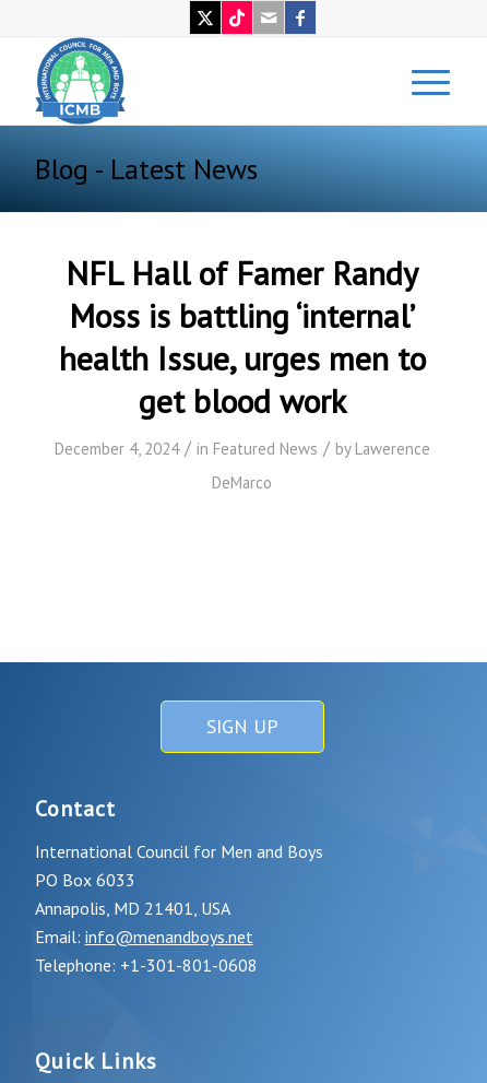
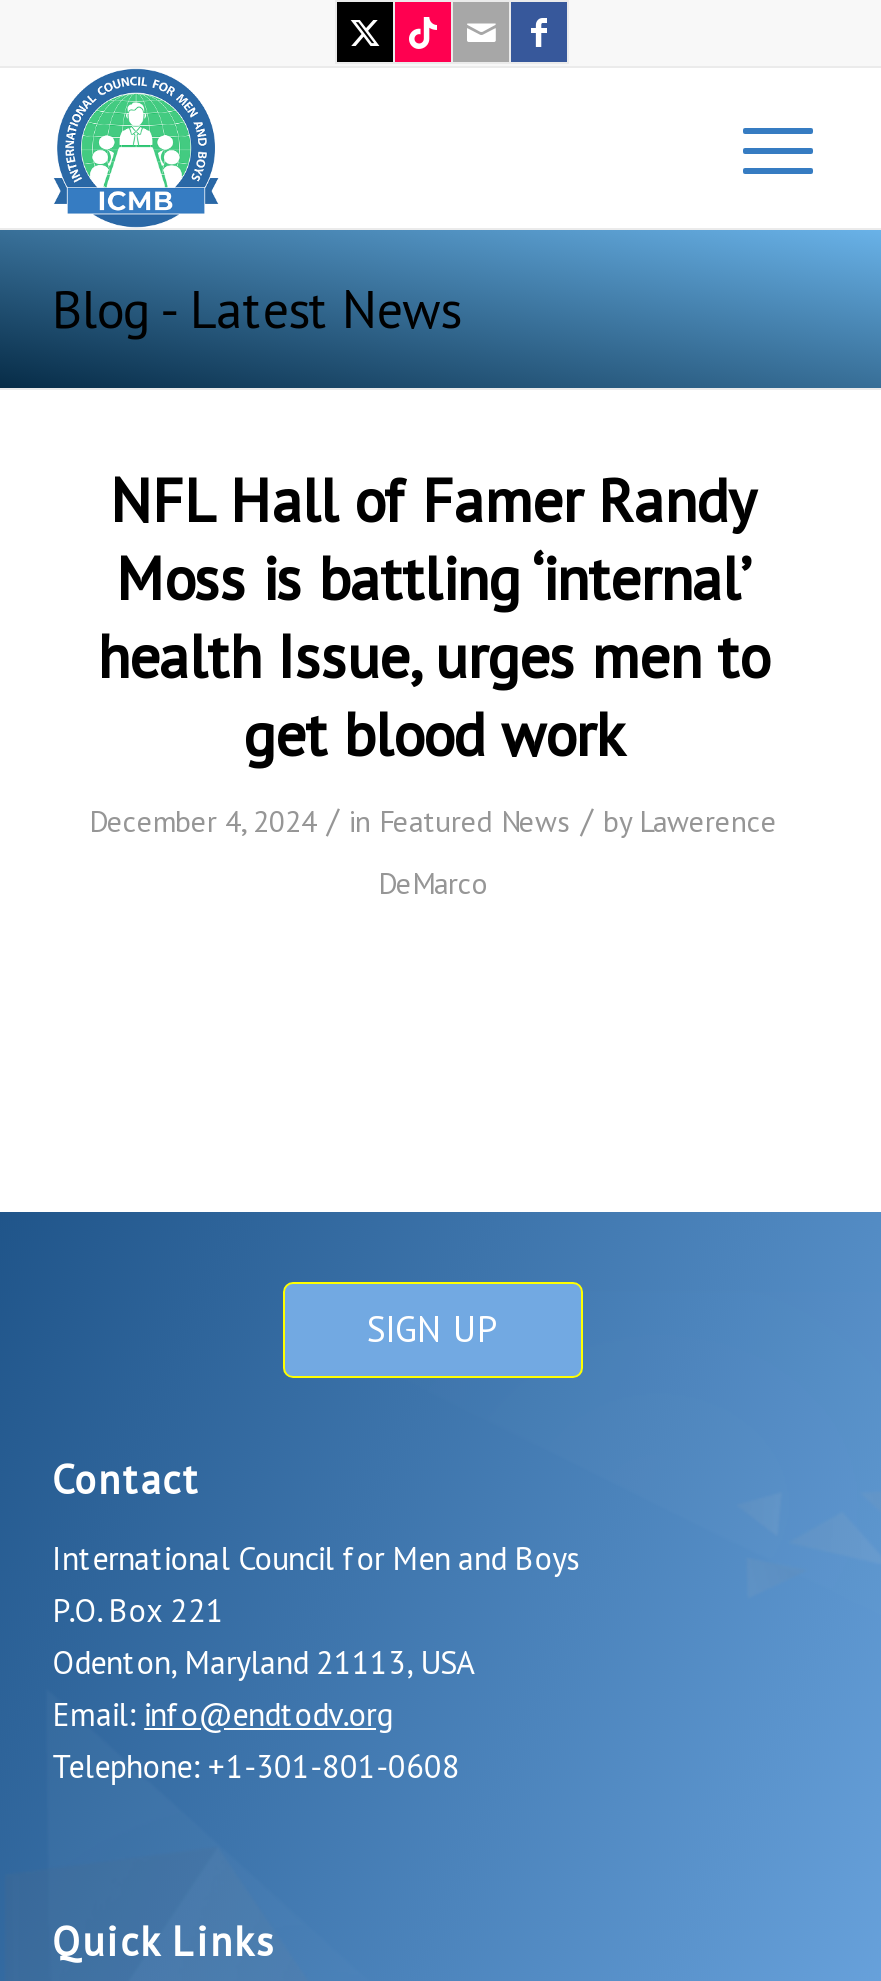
- PO Box 6033
+ P.O. Box 221

- Annapolis, MD 21401, USA
+ Odenton, Maryland 21113, USA

- Email: info@menandboys.net
+ Email: info@endtodv.org
